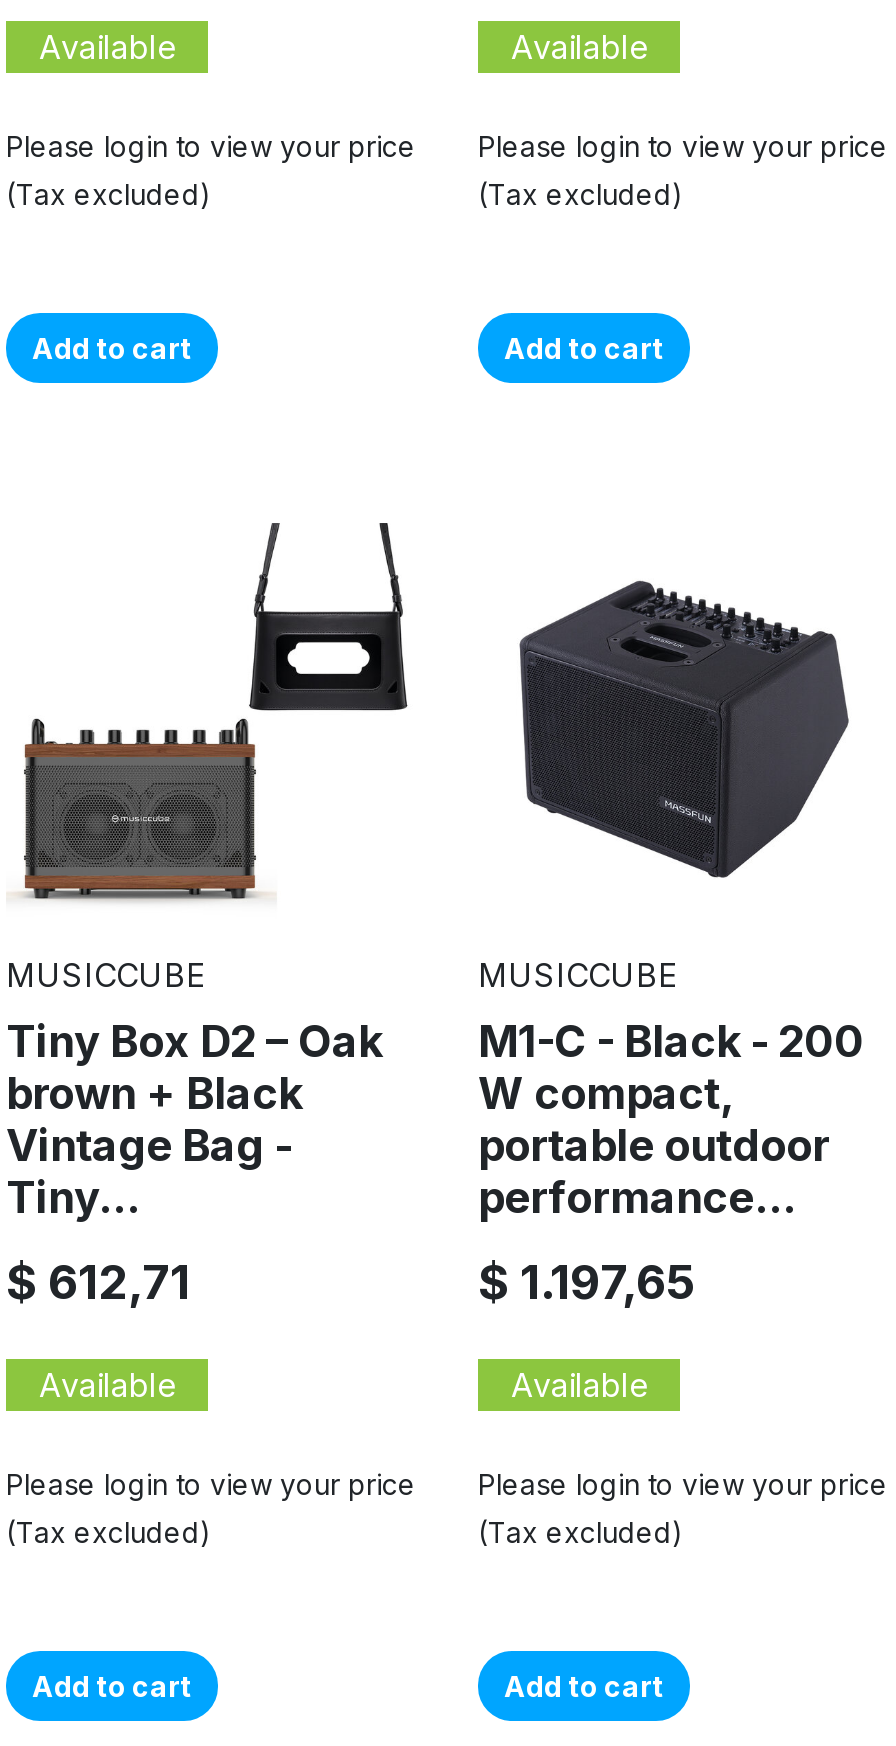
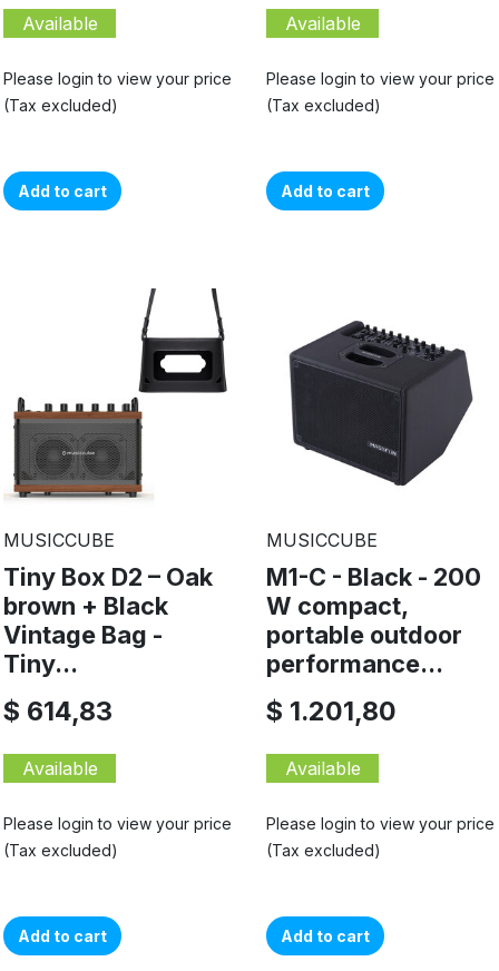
- $ 612,71
+ $ 614,83

- $ 1.197,65
+ $ 1.201,80
